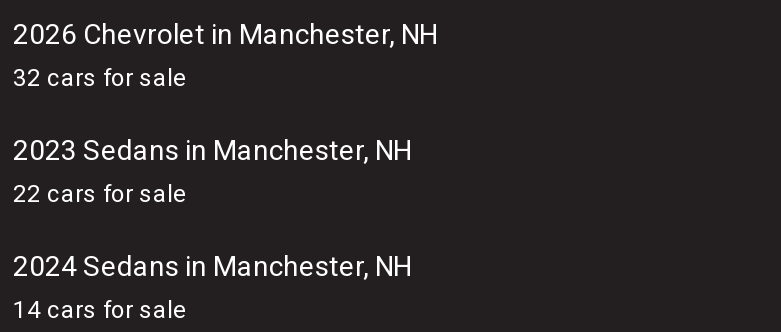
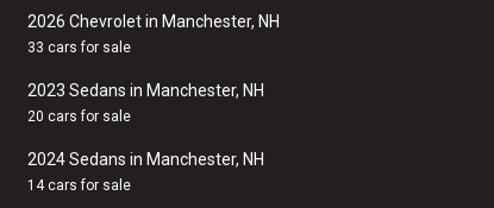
- 32 cars for sale
+ 33 cars for sale

- 22 cars for sale
+ 20 cars for sale
